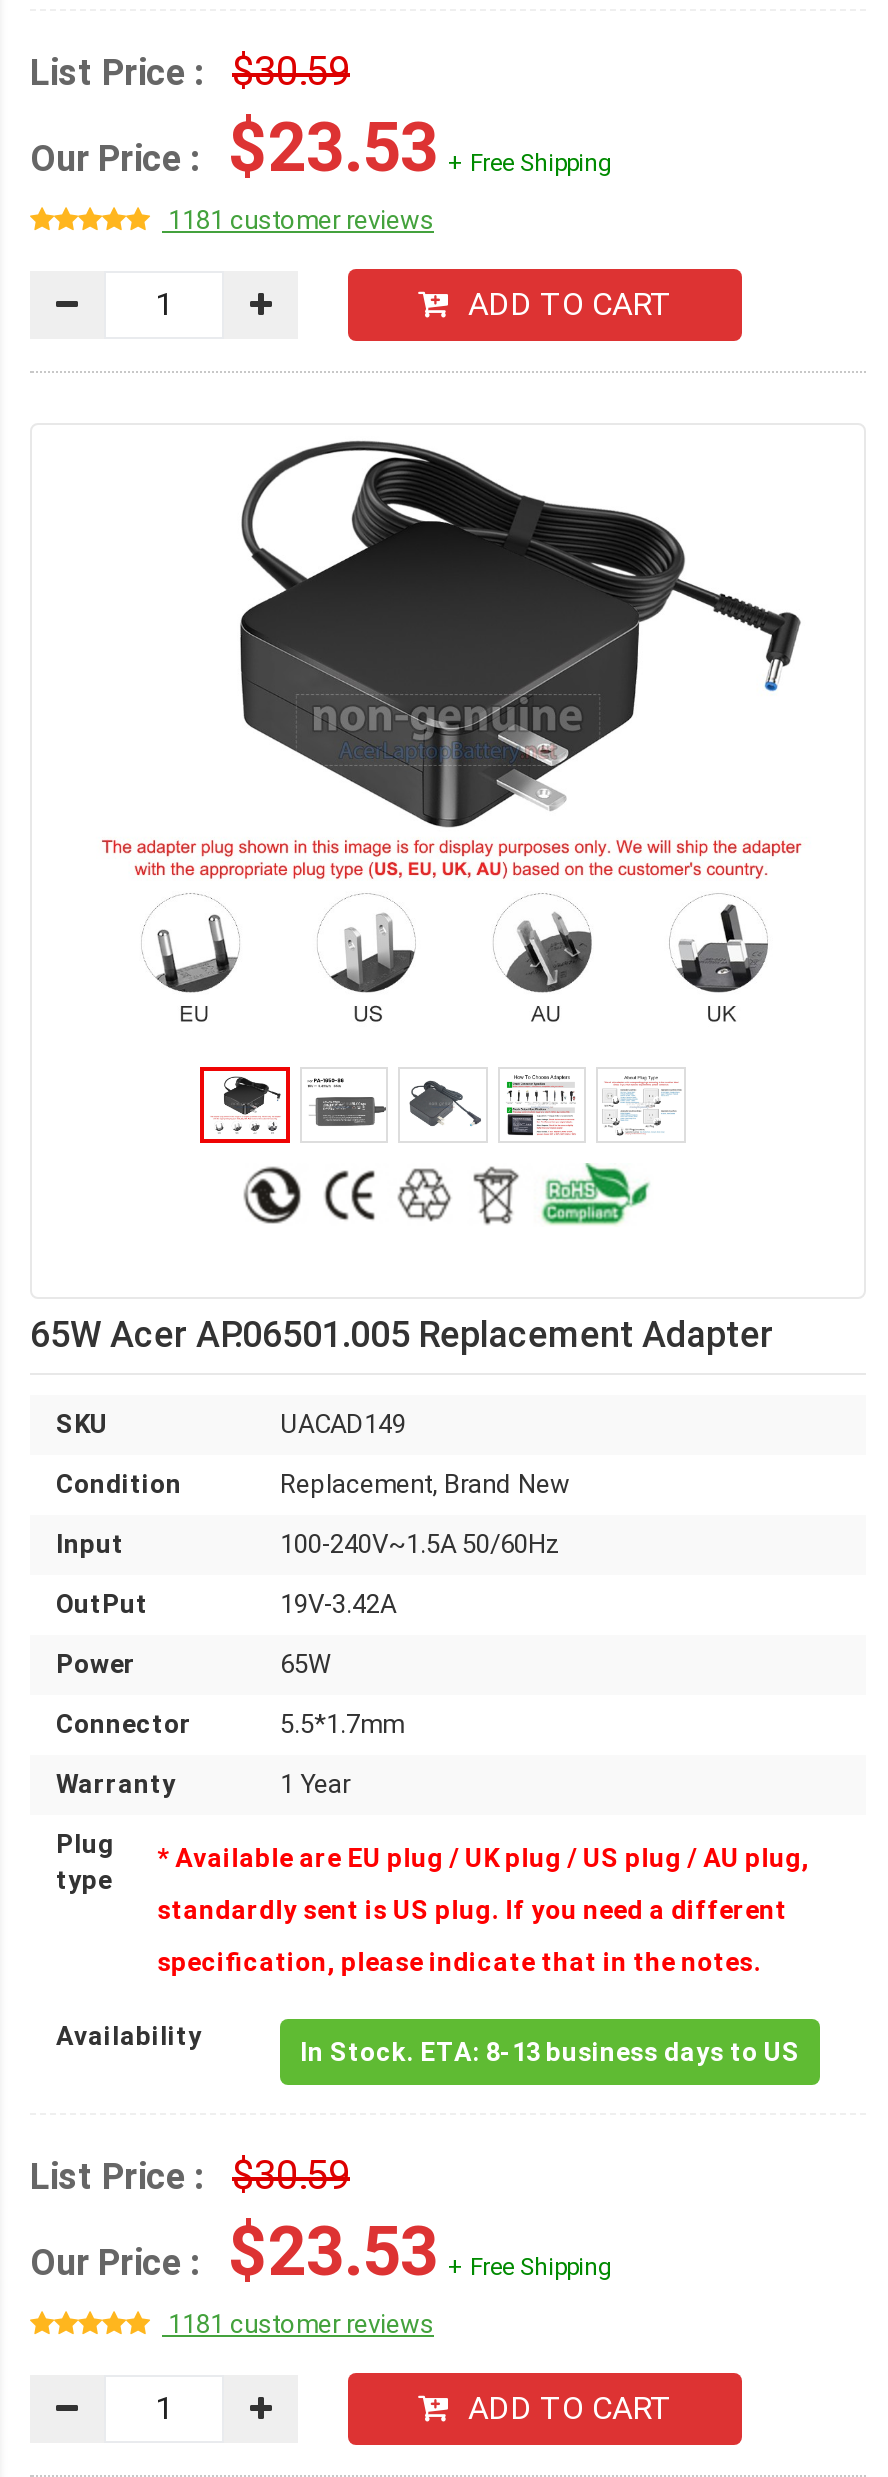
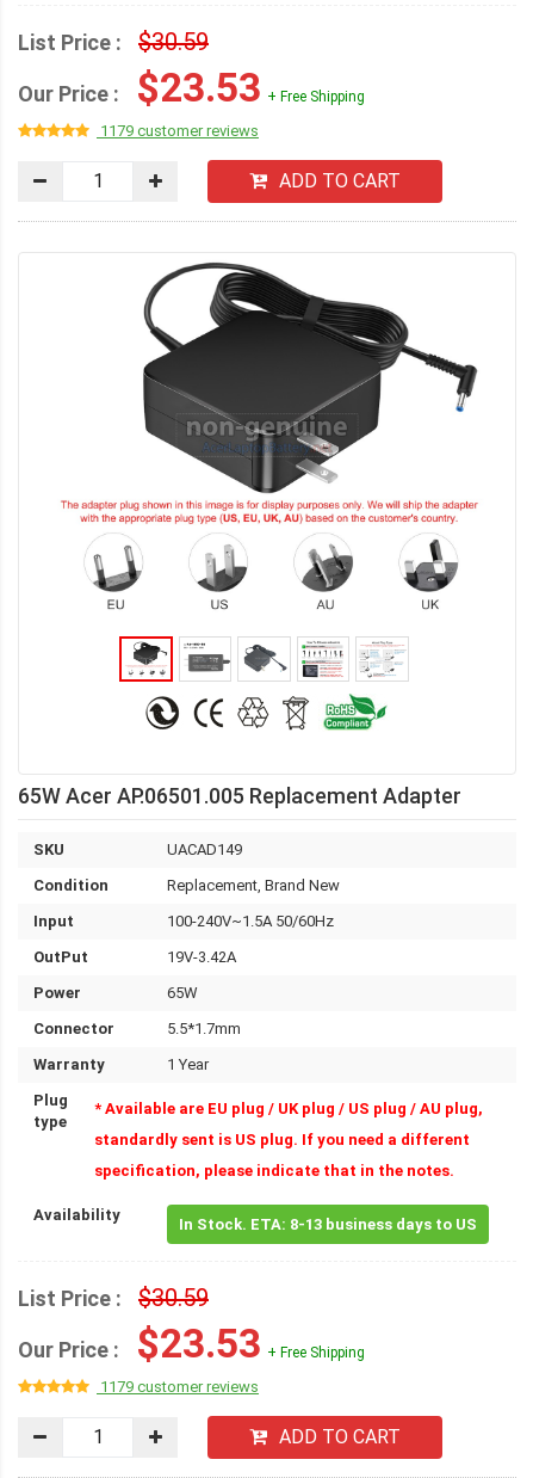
- 1181 customer reviews
+ 1179 customer reviews

- 1181 customer reviews
+ 1179 customer reviews
